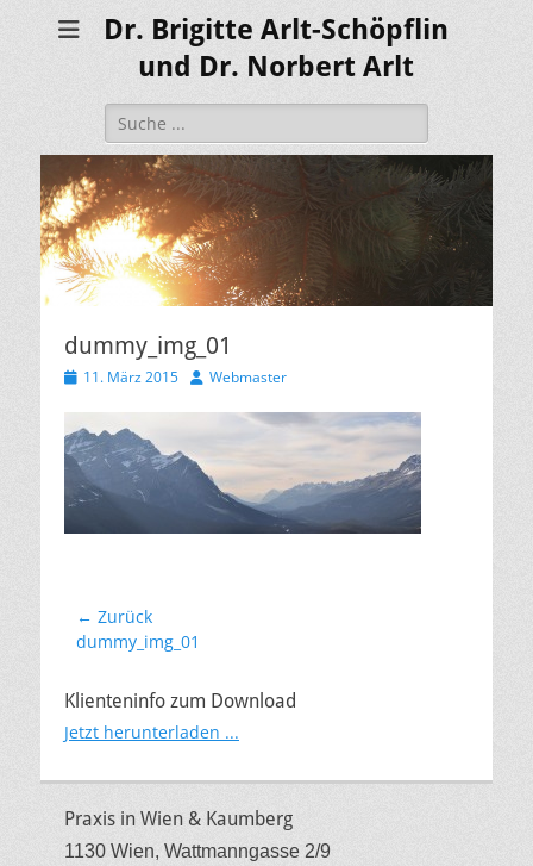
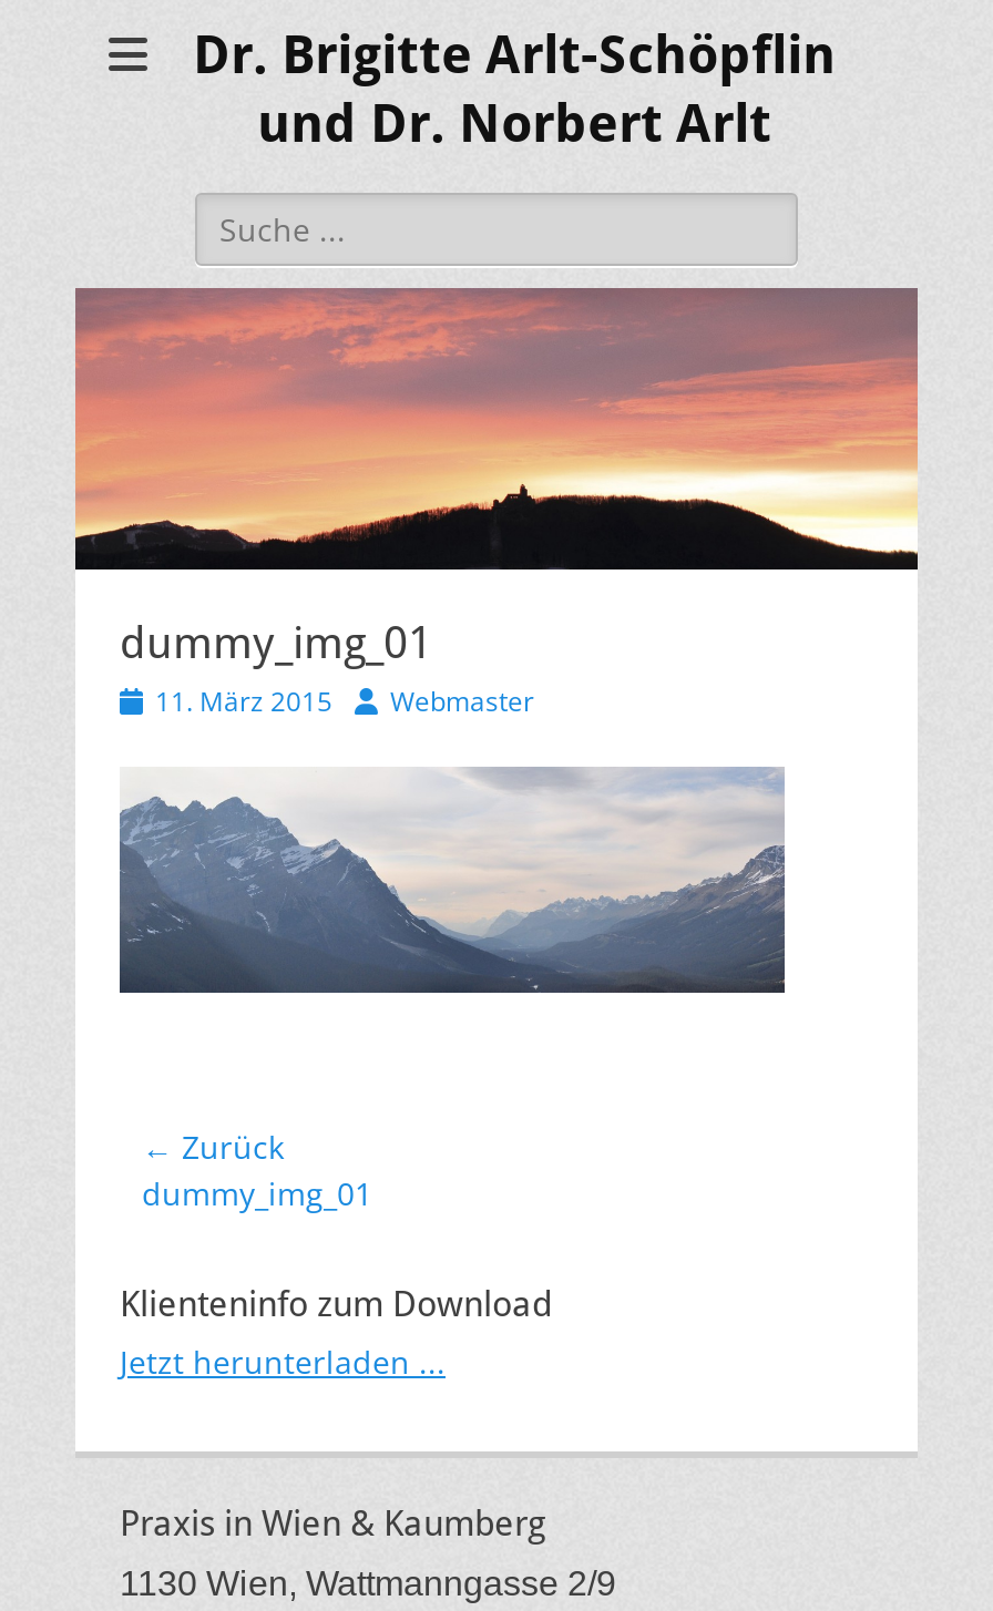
- [image]
+ [image]
